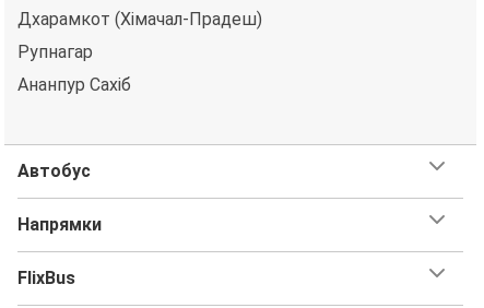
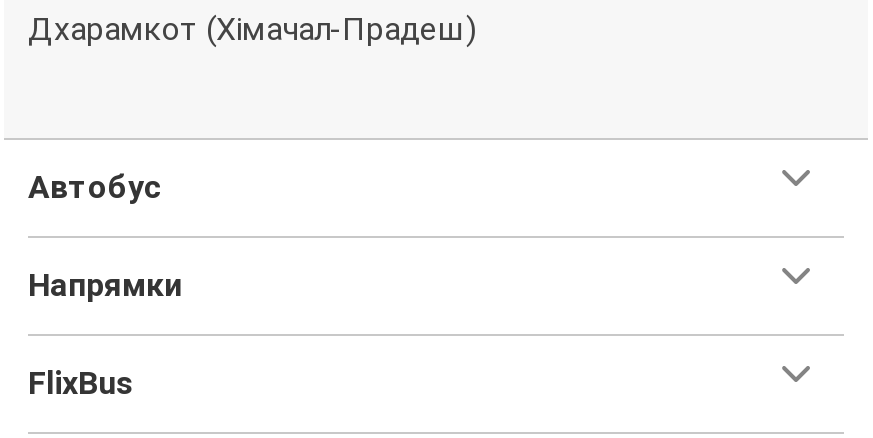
- Рупнагар
- Ананпур Сахіб
